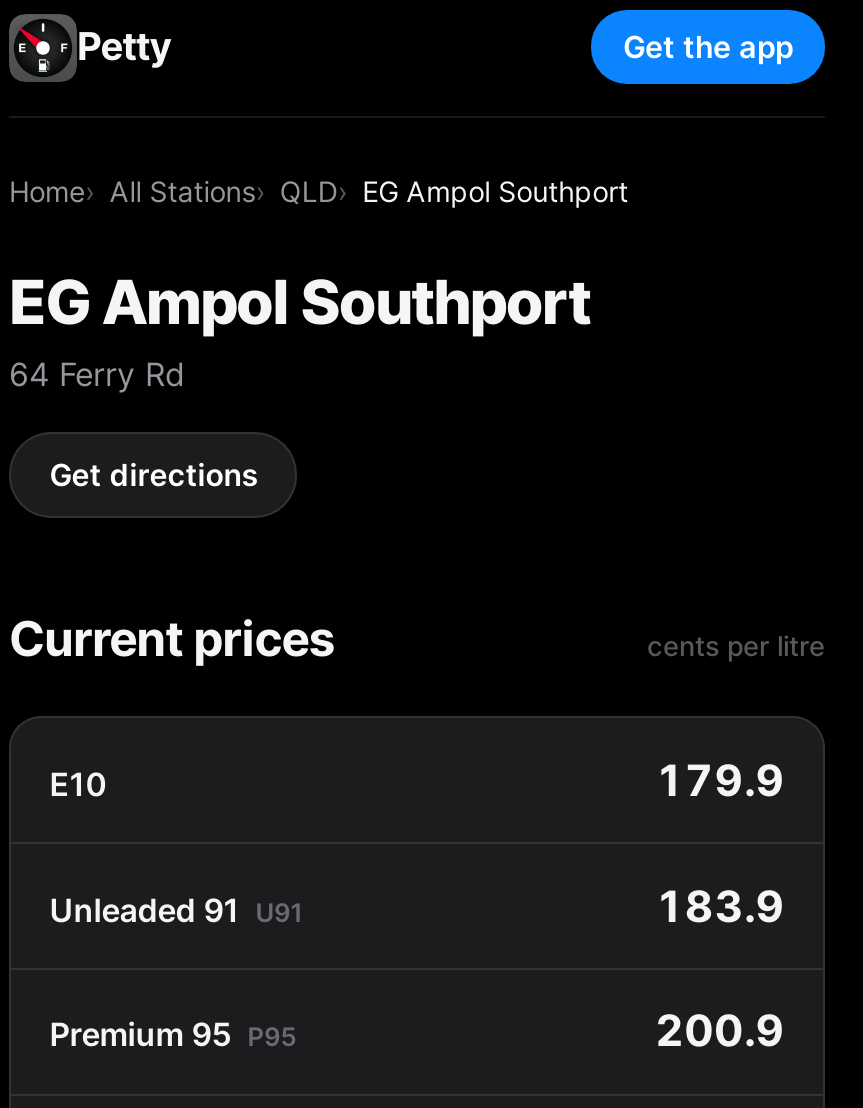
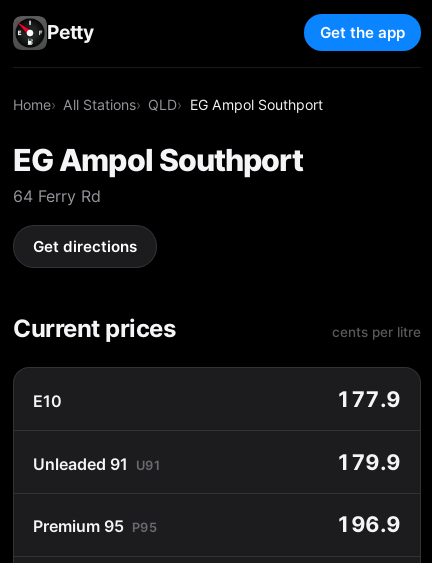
- 179.9
+ 177.9

- 183.9
+ 179.9

- 200.9
+ 196.9
